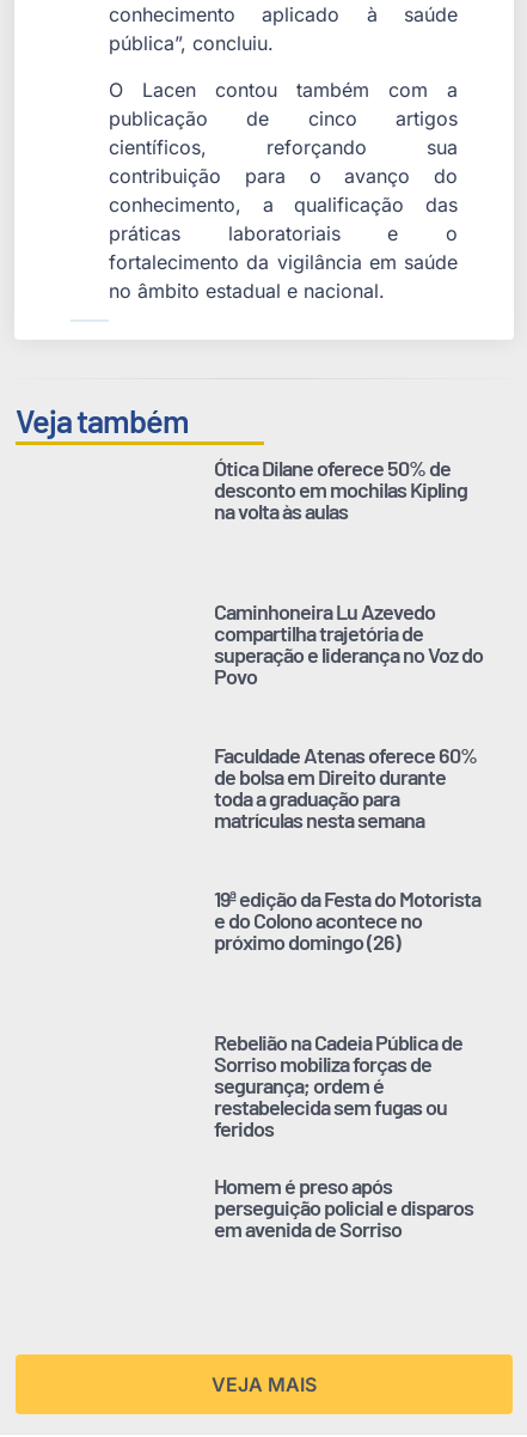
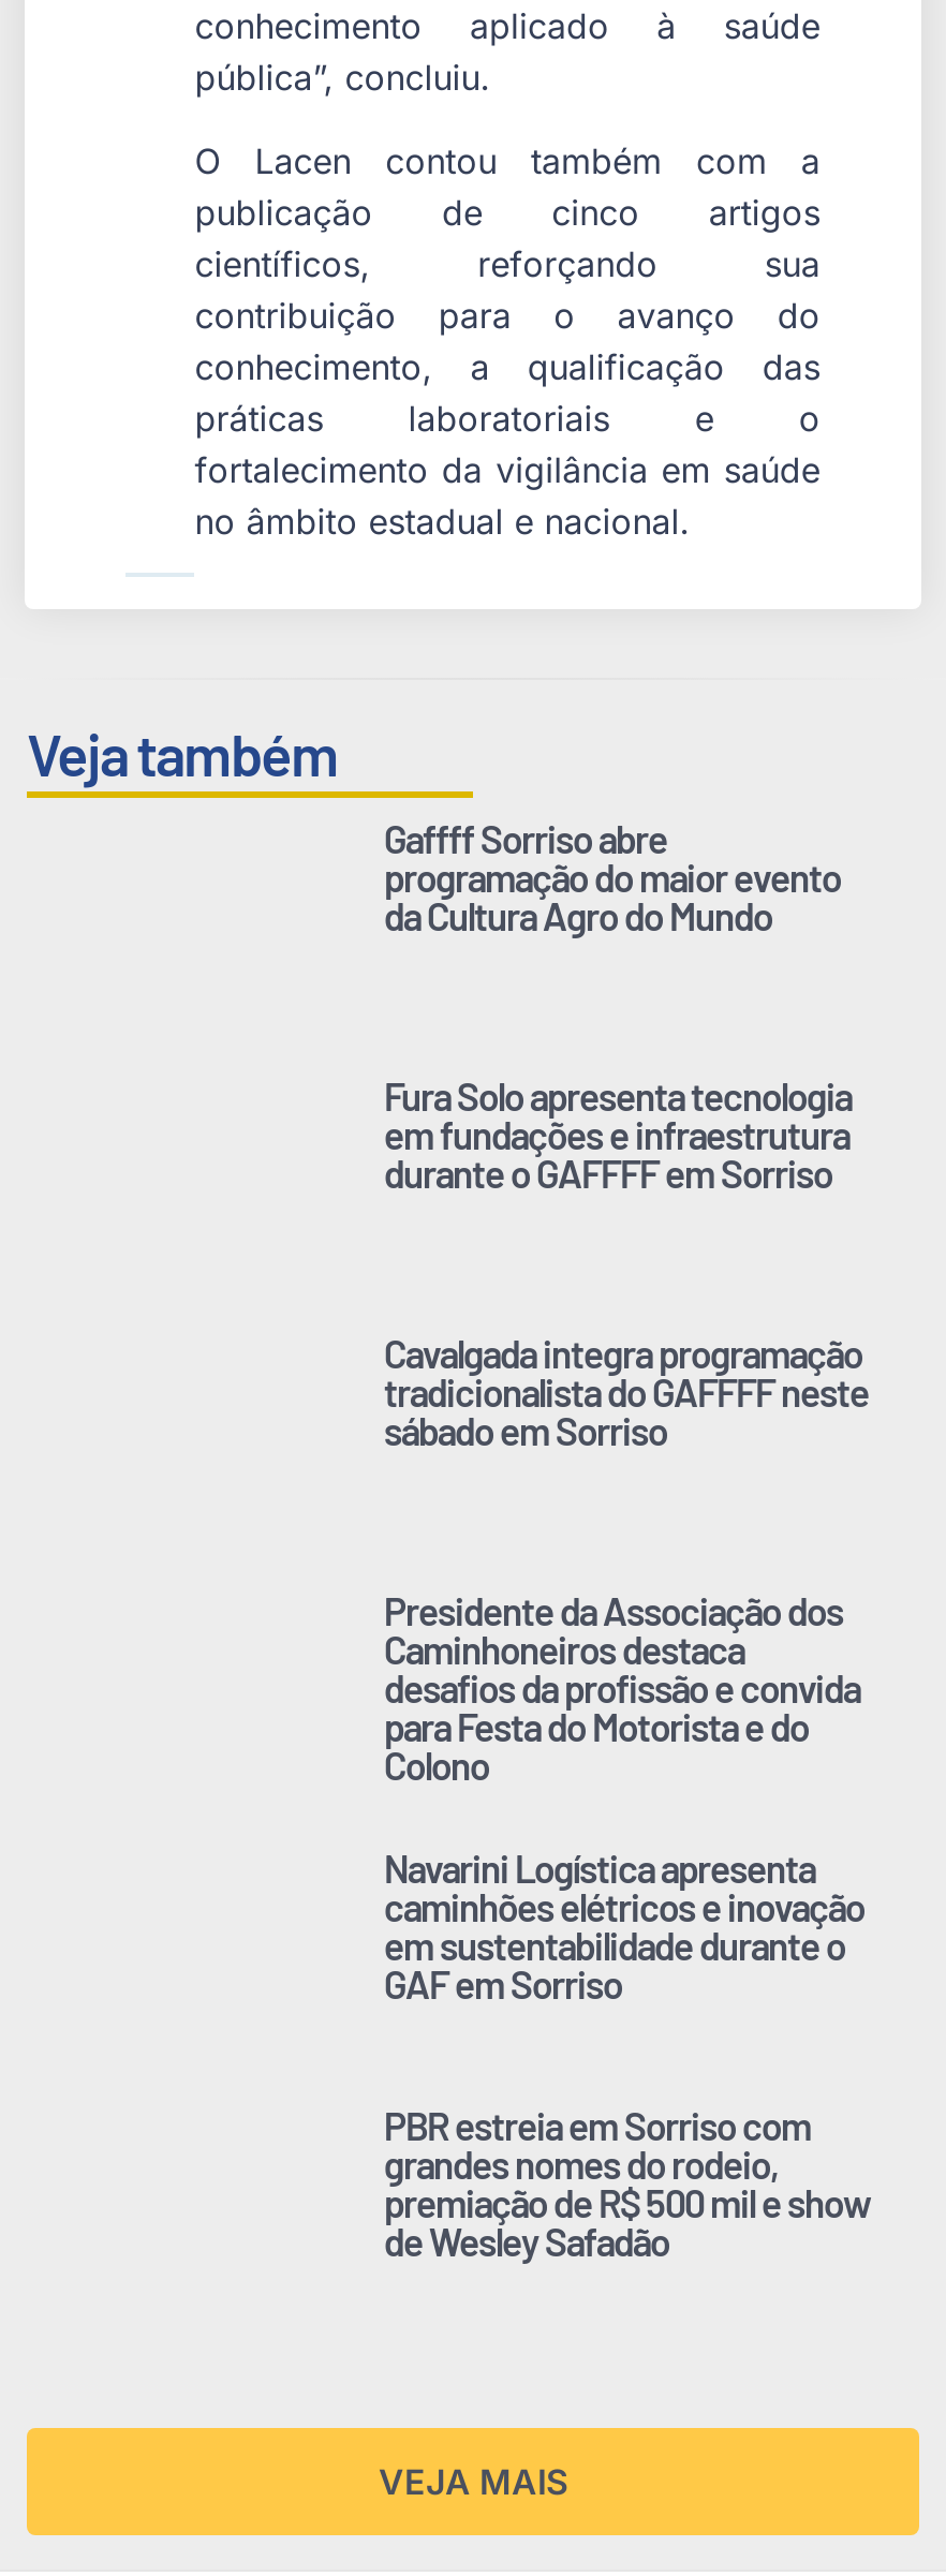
- Ótica Dilane oferece 50% de
- desconto em mochilas Kipling
- na volta às aulas
+ Gaffff Sorriso abre
+ programação do maior evento
+ da Cultura Agro do Mundo

- Caminhoneira Lu Azevedo
- compartilha trajetória de
- superação e liderança no Voz do
- Povo
+ Fura Solo apresenta tecnologia
+ em fundações e infraestrutura
+ durante o GAFFFF em Sorriso

- Faculdade Atenas oferece 60%
- de bolsa em Direito durante
- toda a graduação para
- matrículas nesta semana
+ Cavalgada integra programação
+ tradicionalista do GAFFFF neste
+ sábado em Sorriso

- 19ª edição da Festa do Motorista
- e do Colono acontece no
- próximo domingo (26)
+ Presidente da Associação dos
+ Caminhoneiros destaca
+ desafios da profissão e convida
+ para Festa do Motorista e do
+ Colono

- Rebelião na Cadeia Pública de
- Sorriso mobiliza forças de
- segurança; ordem é
- restabelecida sem fugas ou
- feridos
+ Navarini Logística apresenta
+ caminhões elétricos e inovação
+ em sustentabilidade durante o
+ GAF em Sorriso

- Homem é preso após
- perseguição policial e disparos
- em avenida de Sorriso
+ PBR estreia em Sorriso com
+ grandes nomes do rodeio,
+ premiação de R$ 500 mil e show
+ de Wesley Safadão
